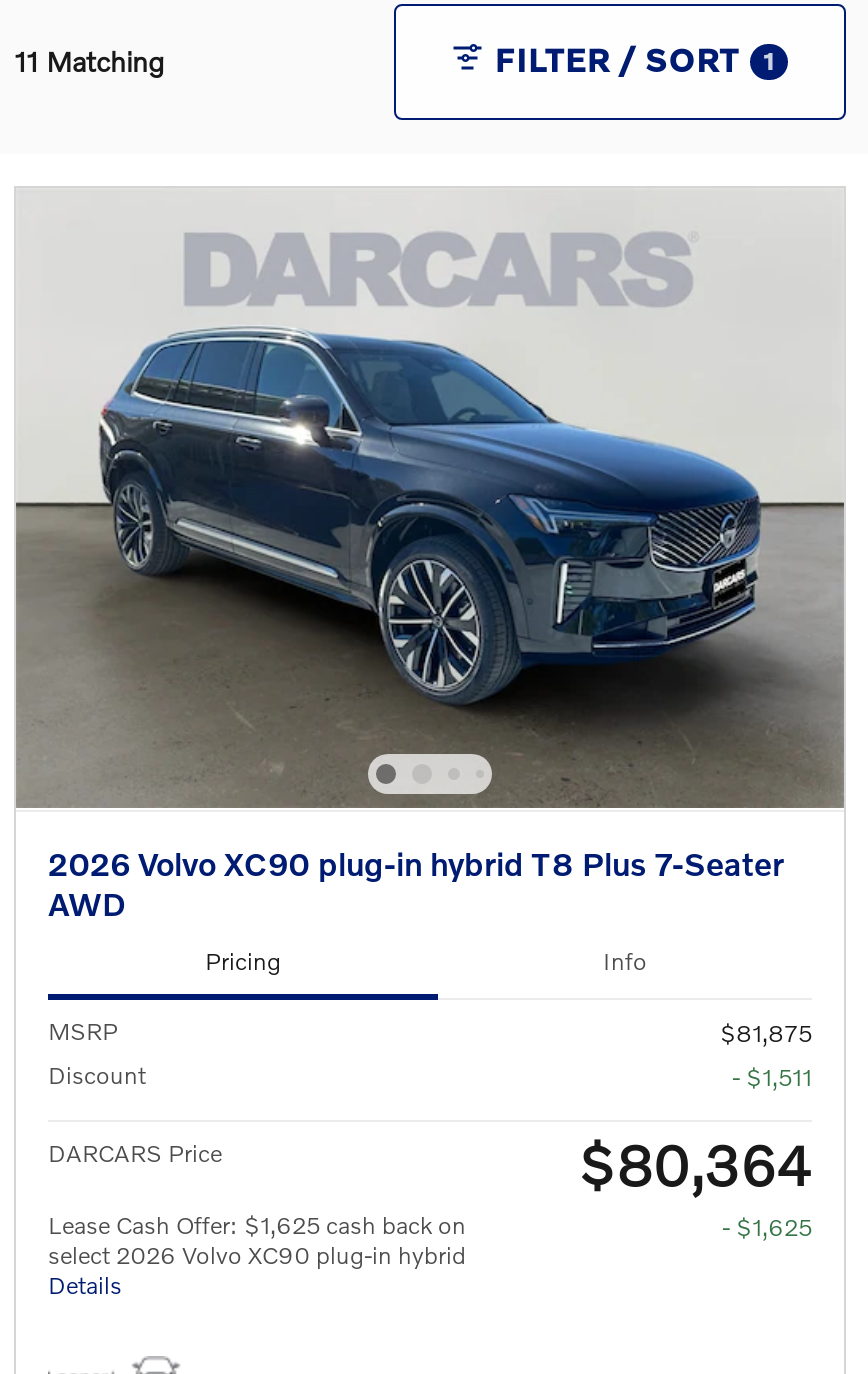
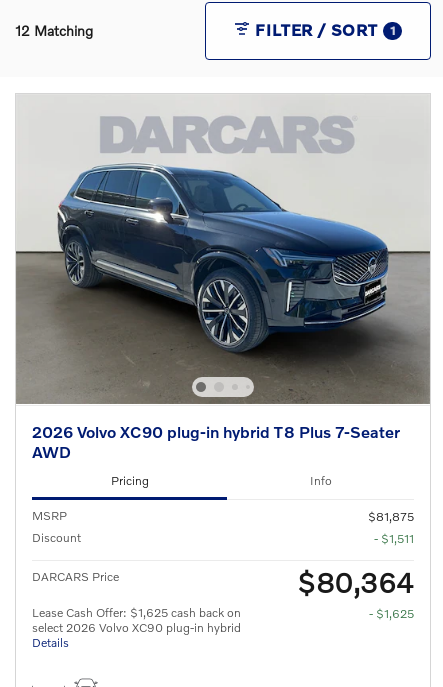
- 11 Matching
+ 12 Matching
